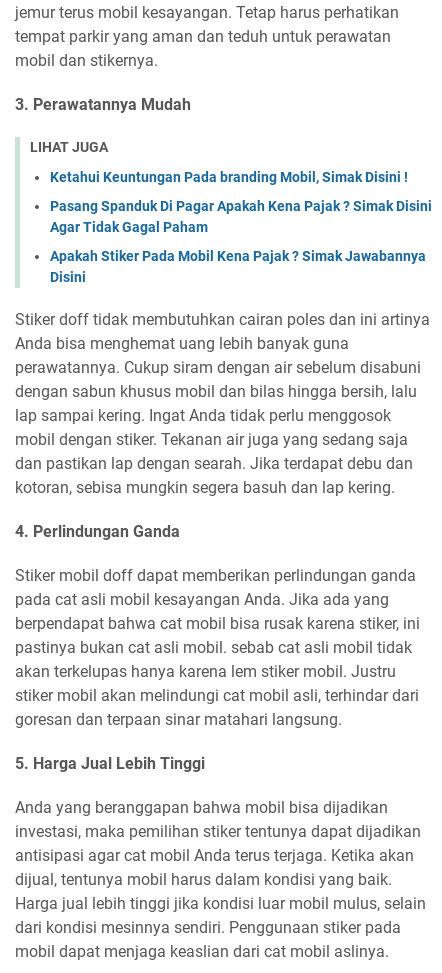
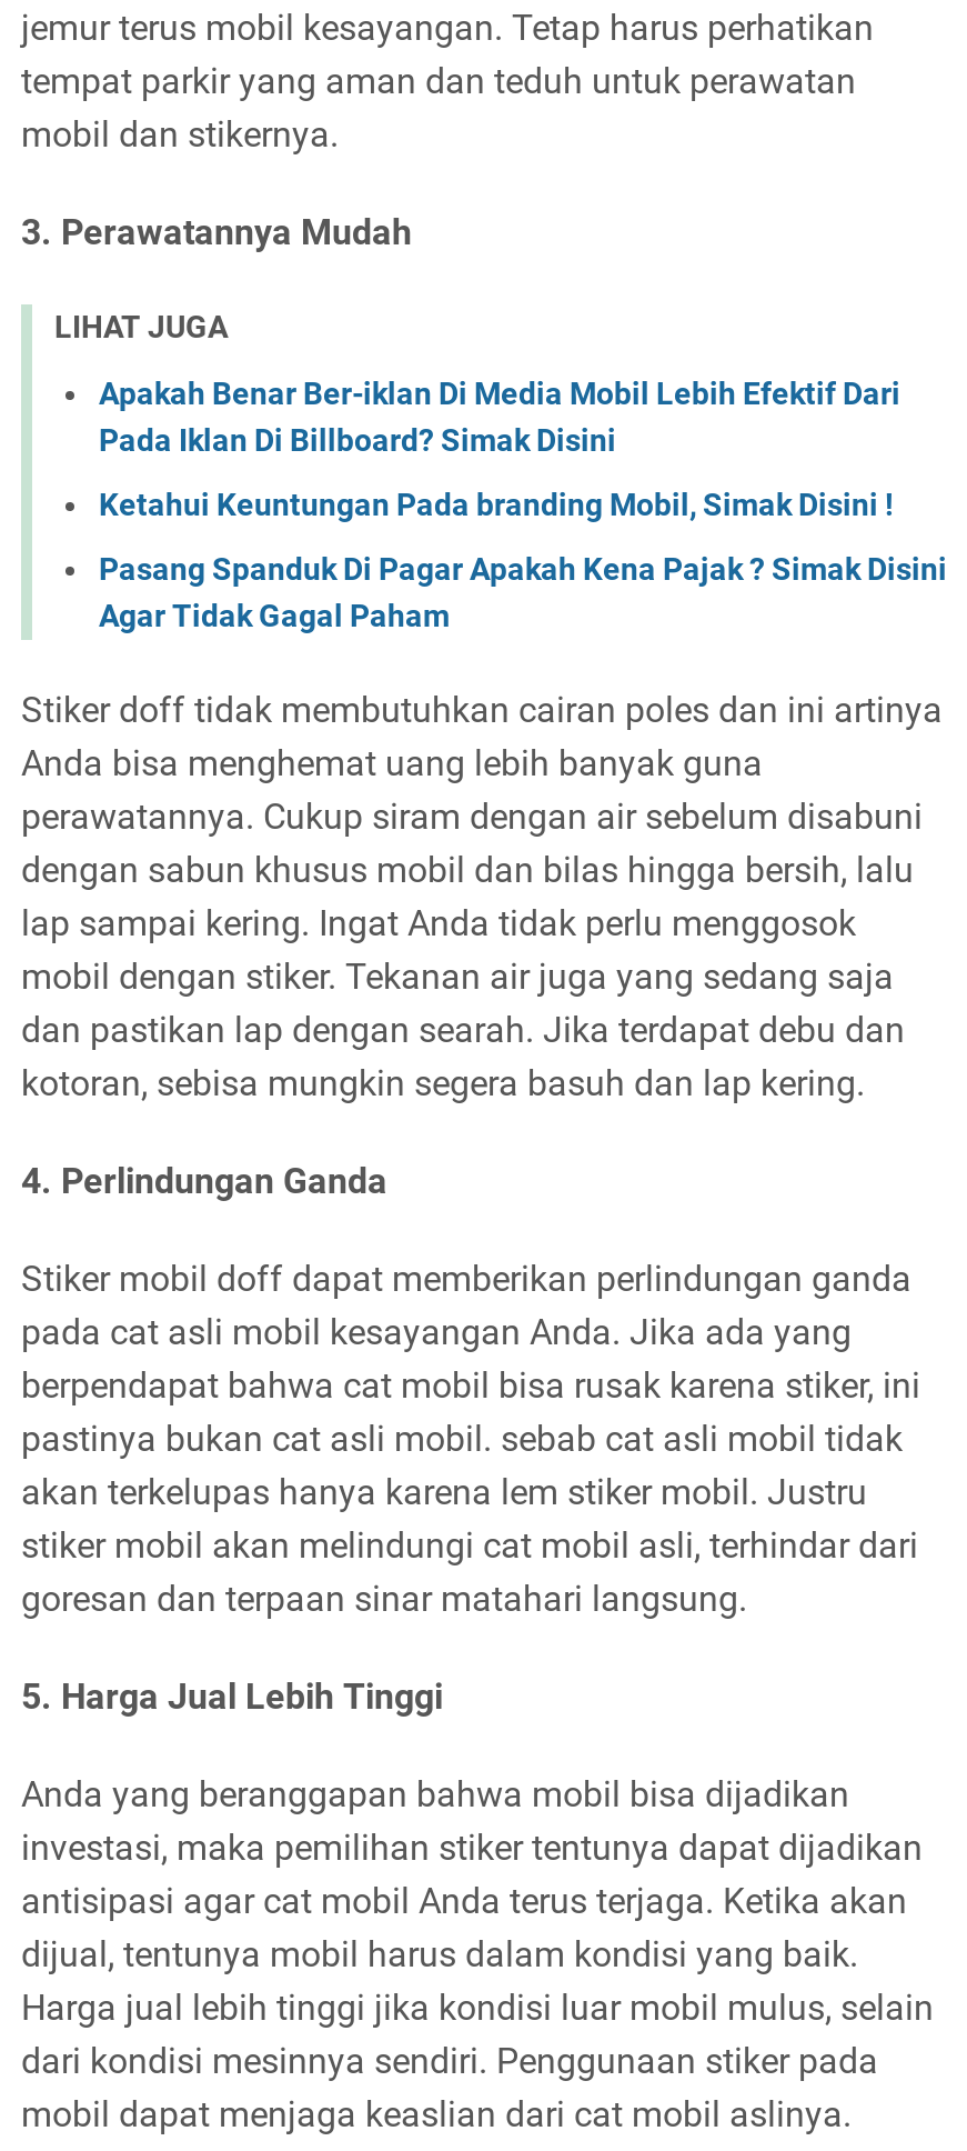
+ Apakah Benar Ber-iklan Di Media Mobil Lebih Efektif Dari
+ Pada Iklan Di Billboard? Simak Disini

moved down: Ketahui Keuntungan Pada branding Mobil, Simak Disini ! | Pasang Spanduk Di Pagar Apakah Kena Pajak ? Simak Disini | Agar Tidak Gagal Paham

- Apakah Stiker Pada Mobil Kena Pajak ? Simak Jawabannya
- Disini
